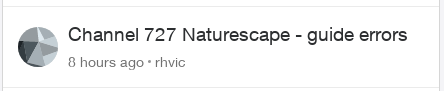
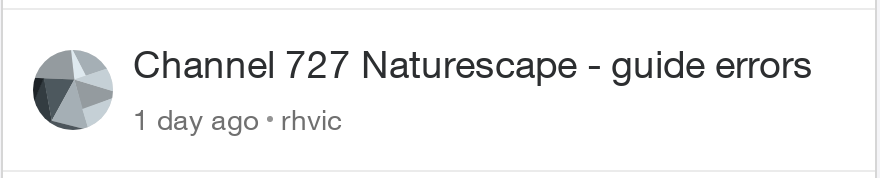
- 8 hours ago rhvic
+ 1 day ago rhvic
